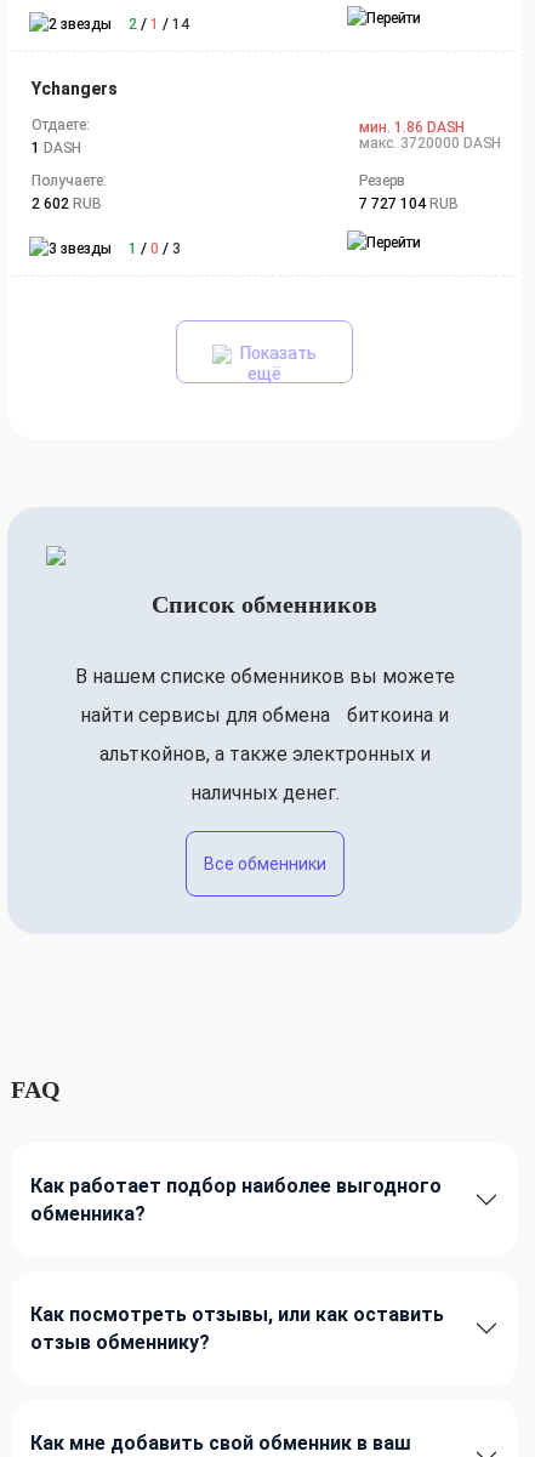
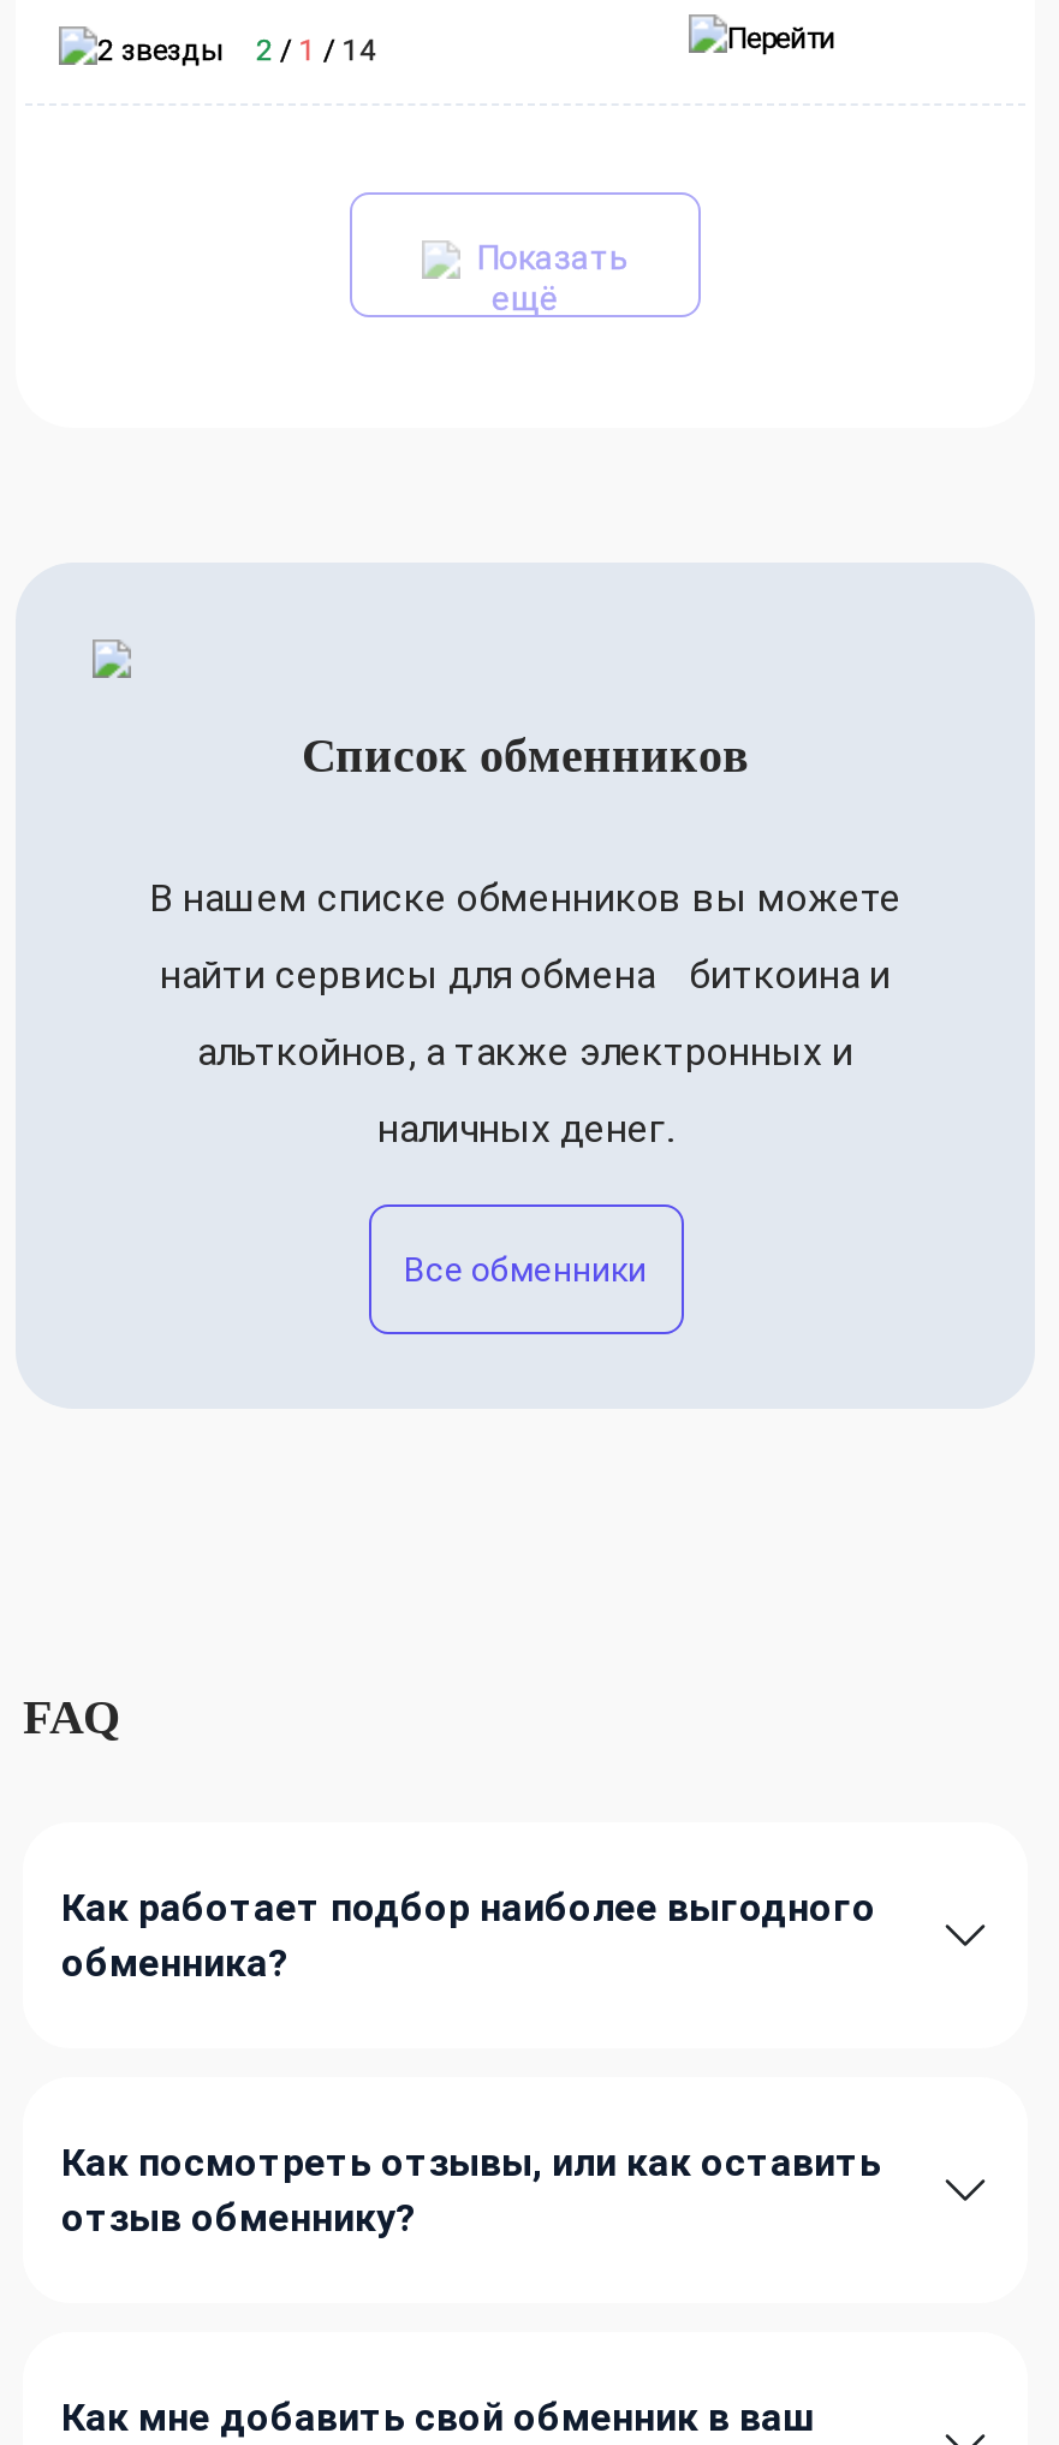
- Ychangers
- Отдаете:
- 1 DASH

- мин. 1.86 DASH
- макс. 3720000 DASH
- Получаете:
- 2 602 RUB

- Резерв
- 7 727 104 RUB
- 1 / 0 / 3
